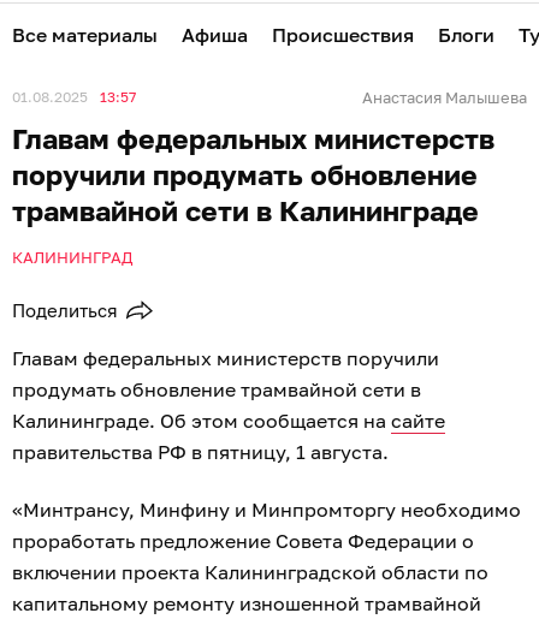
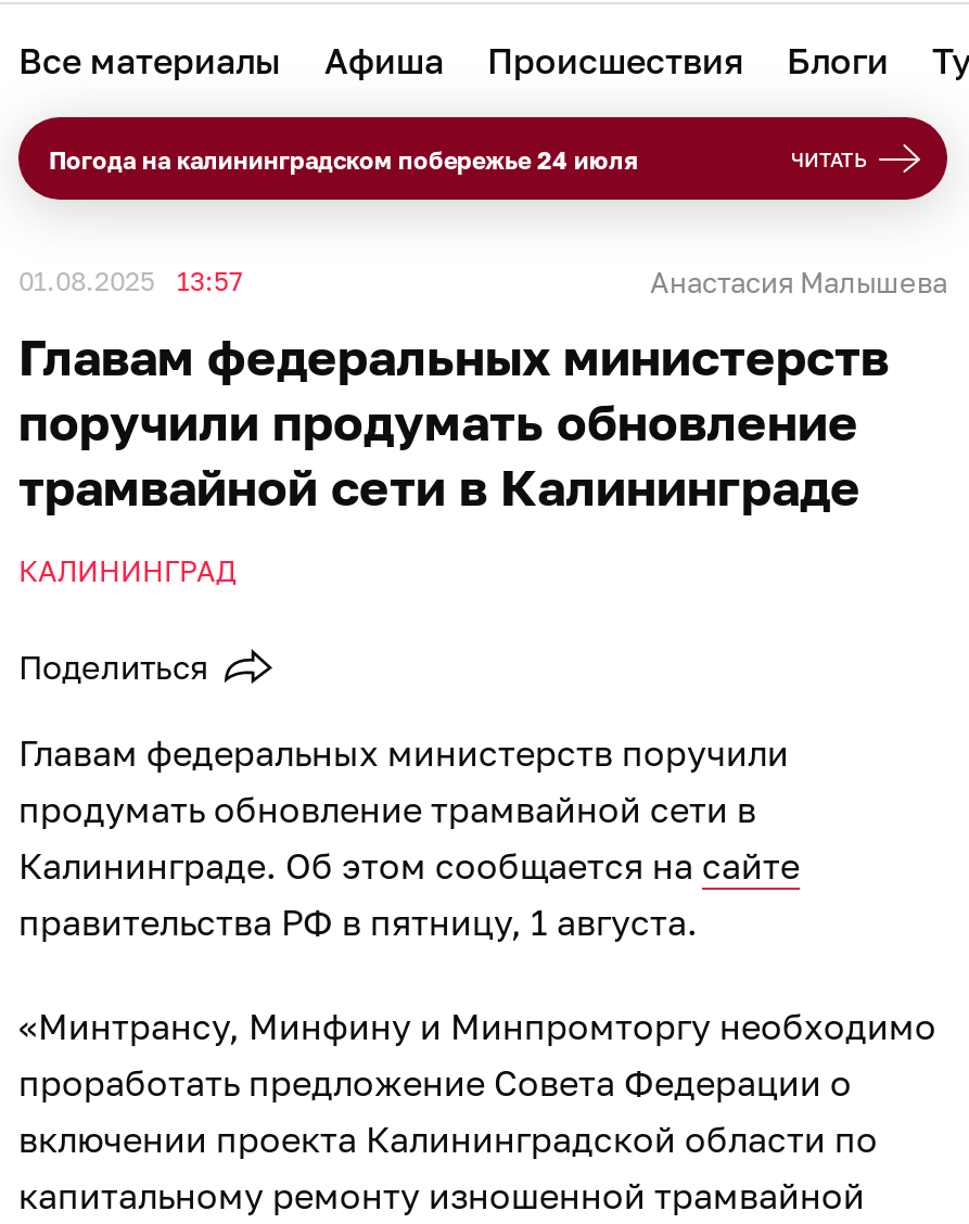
+ Погода на калининградском побережье 24 июля
+ ЧИТАТЬ
